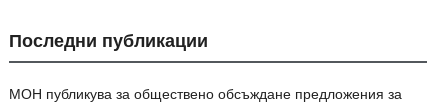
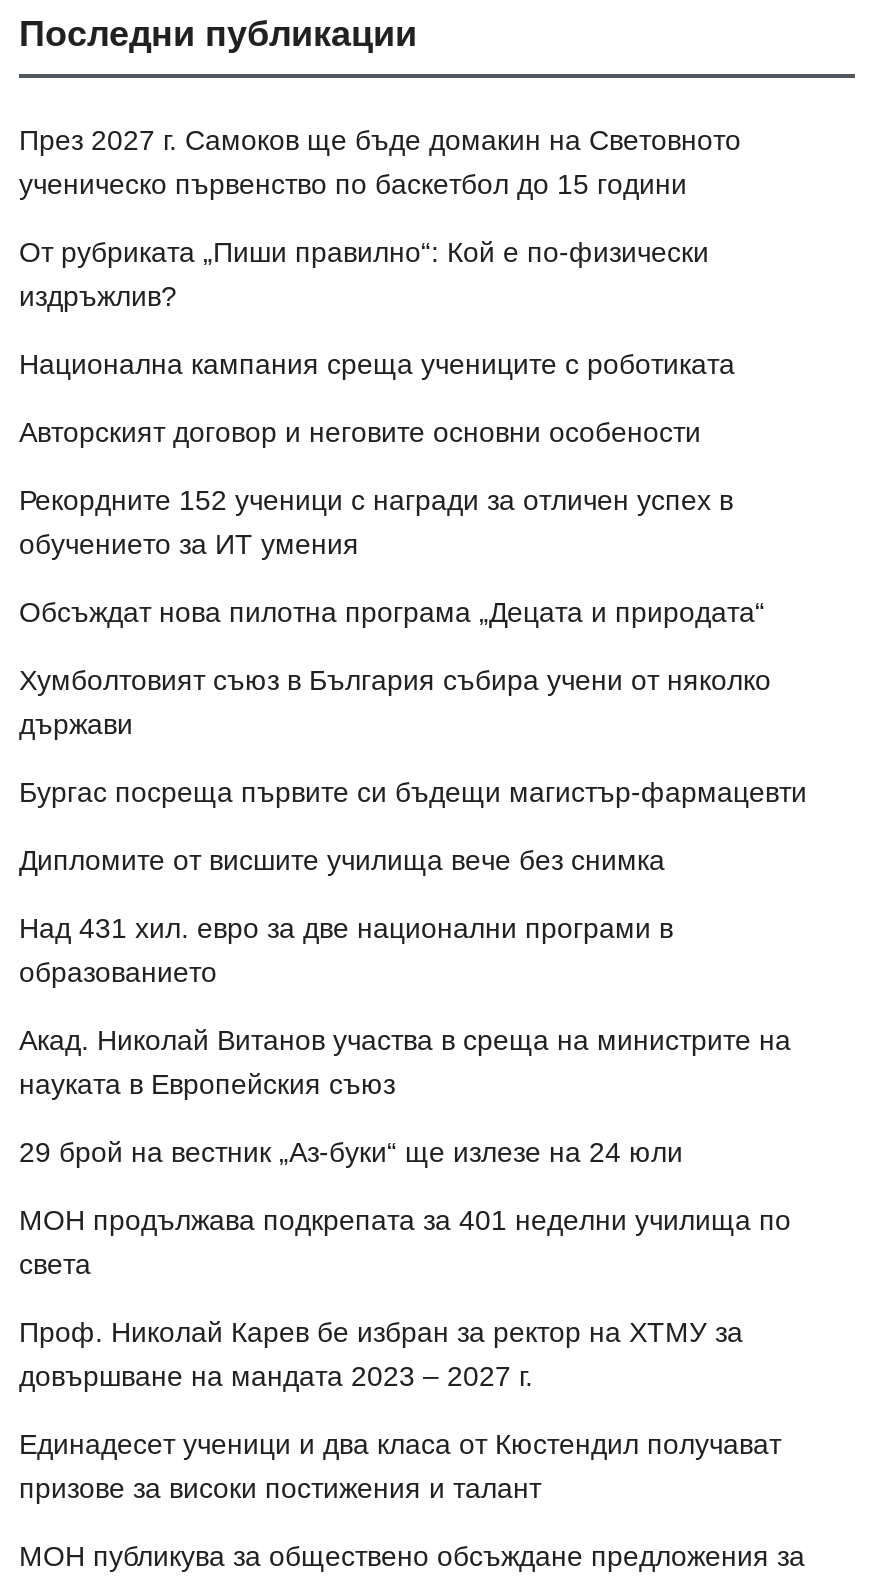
+ През 2027 г. Самоков ще бъде домакин на Световното
+ ученическо първенство по баскетбол до 15 години
+ От рубриката „Пиши правилно“: Кой е по-физически
+ издръжлив?
+ Национална кампания среща учениците с роботиката
+ Авторският договор и неговите основни особености
+ Рекордните 152 ученици с награди за отличен успех в
+ обучението за ИТ умения
+ Обсъждат нова пилотна програма „Децата и природата“
+ Хумболтовият съюз в България събира учени от няколко
+ държави
+ Бургас посреща първите си бъдещи магистър-фармацевти
+ Дипломите от висшите училища вече без снимка
+ Над 431 хил. евро за две национални програми в
+ образованието
+ Акад. Николай Витанов участва в среща на министрите на
+ науката в Европейския съюз
+ 29 брой на вестник „Аз-буки“ ще излезе на 24 юли
+ МОН продължава подкрепата за 401 неделни училища по
+ света
+ Проф. Николай Карев бе избран за ректор на ХТМУ за
+ довършване на мандата 2023 – 2027 г.
+ Единадесет ученици и два класа от Кюстендил получават
+ призове за високи постижения и талант
